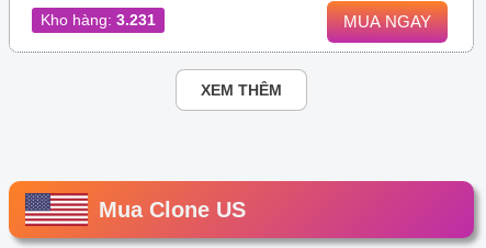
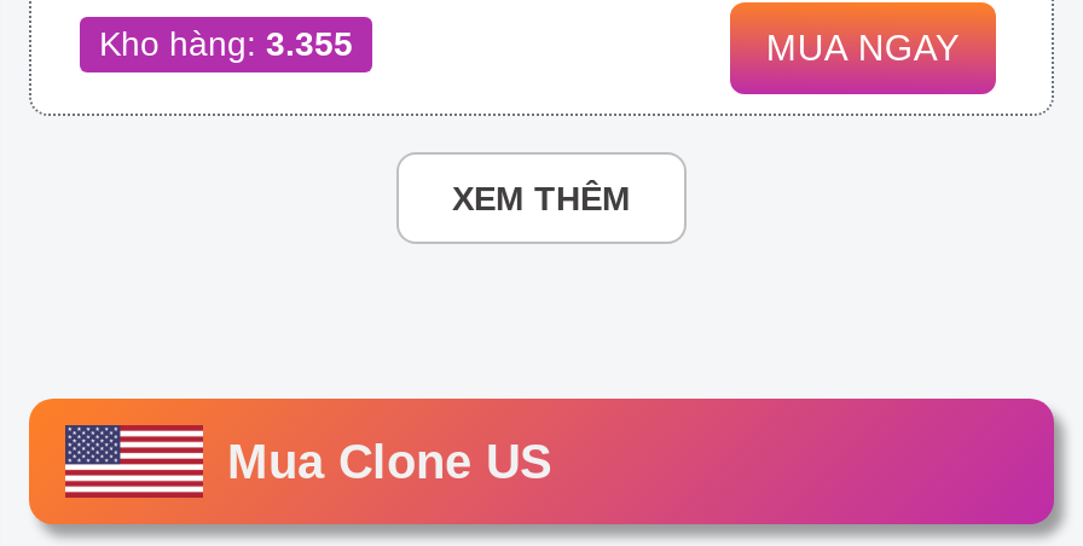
- Kho hàng: 3.231
+ Kho hàng: 3.355
